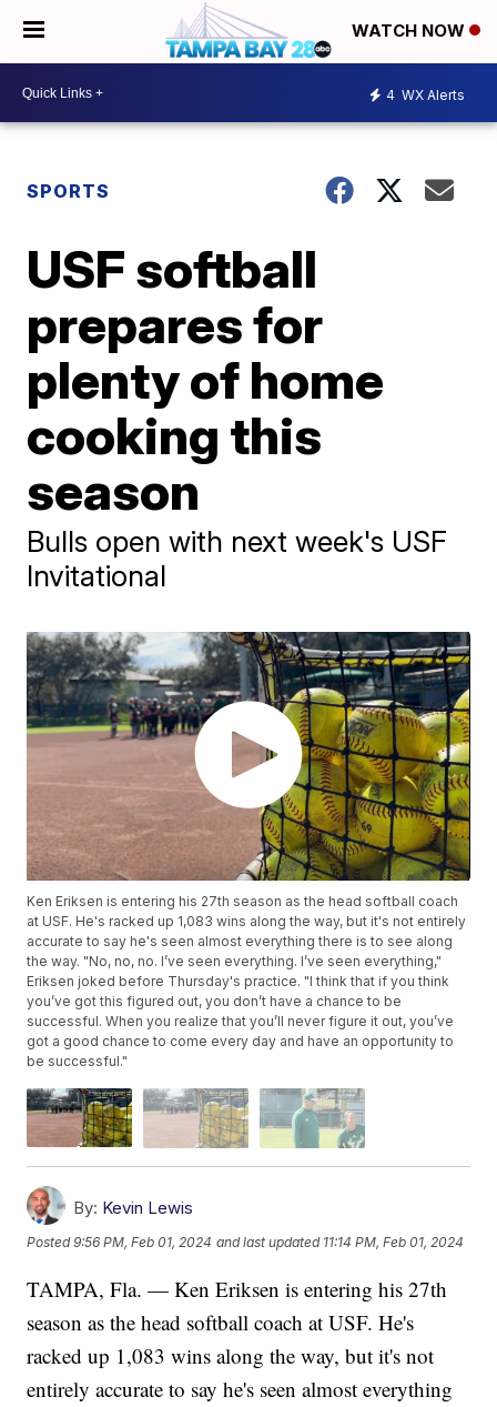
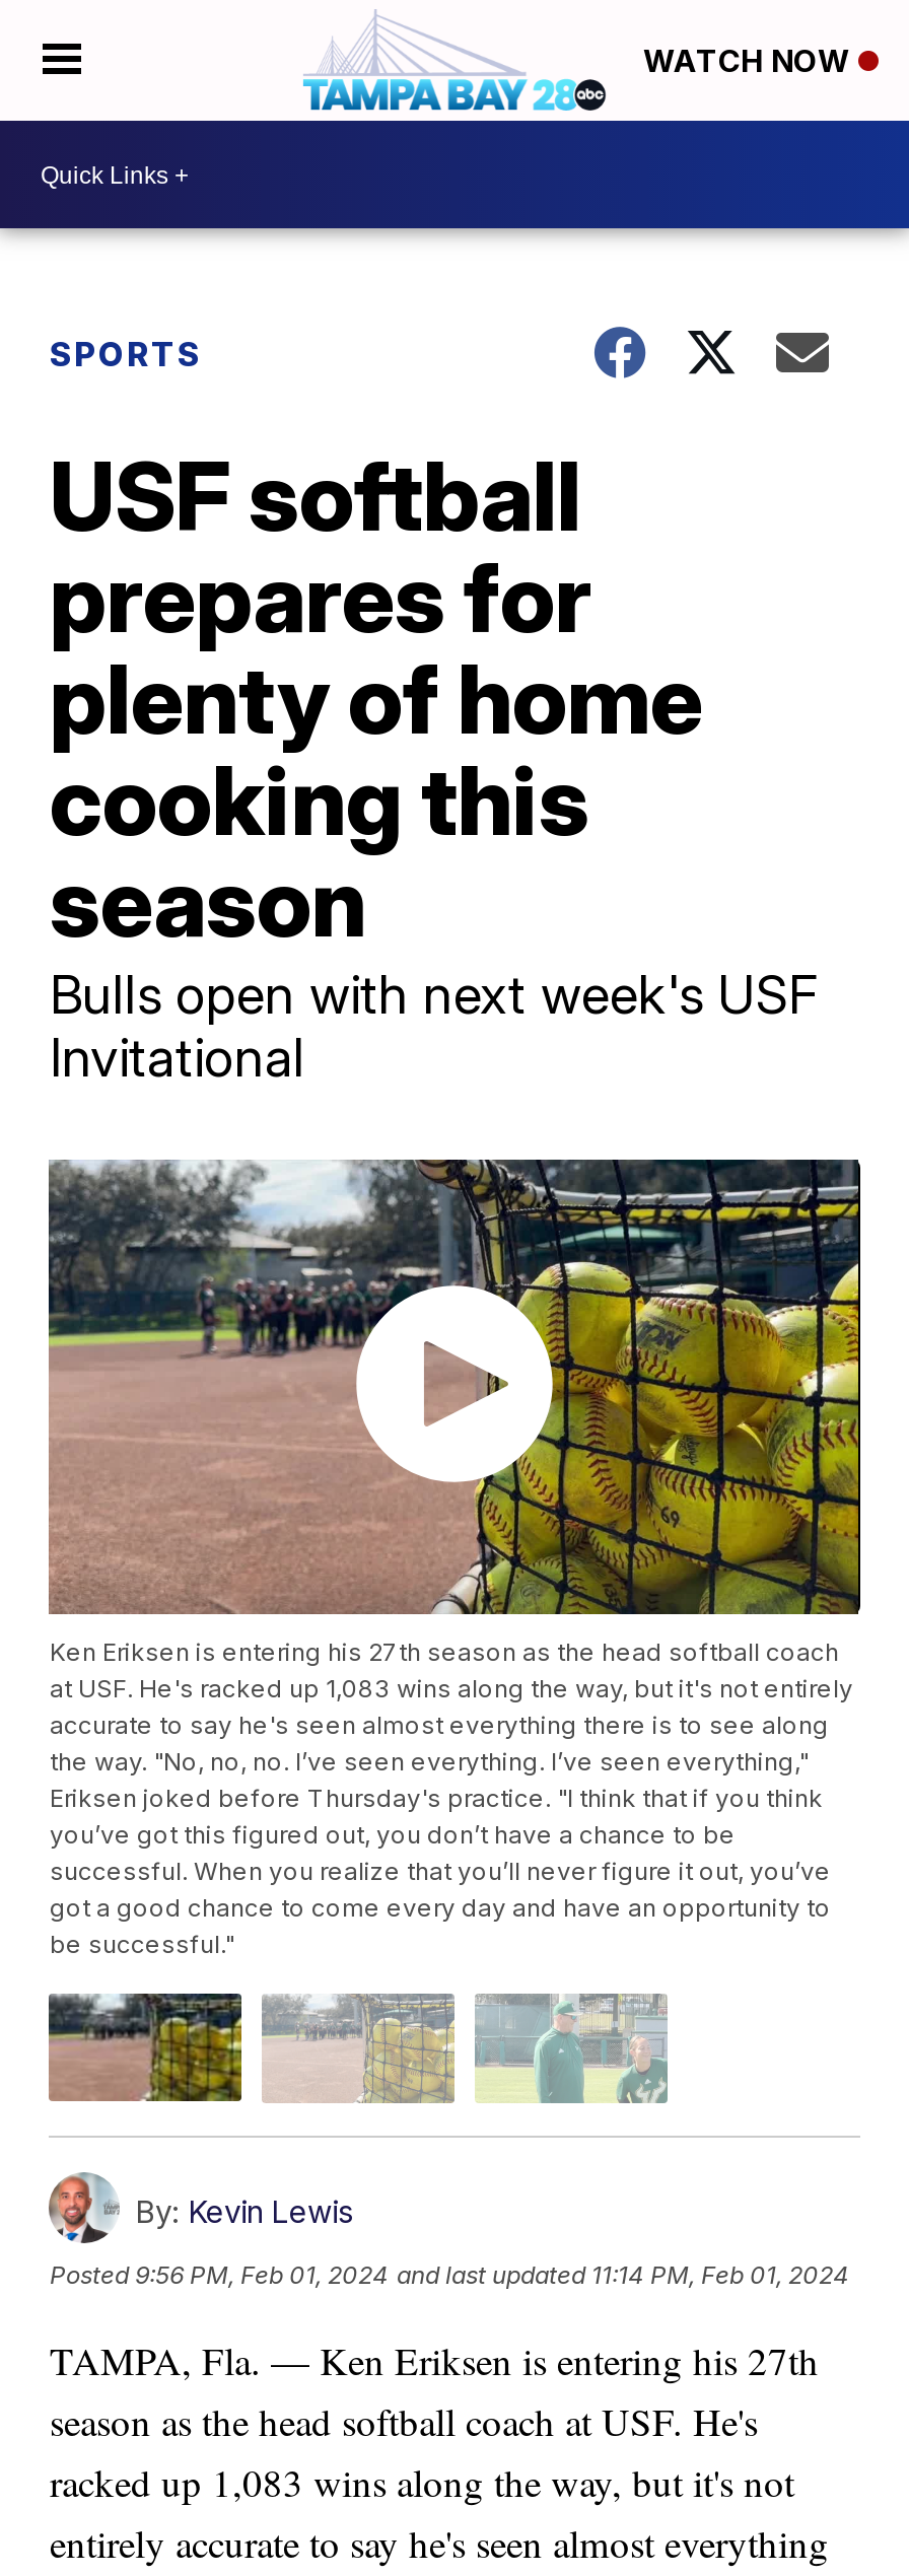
- 4 WX Alerts
